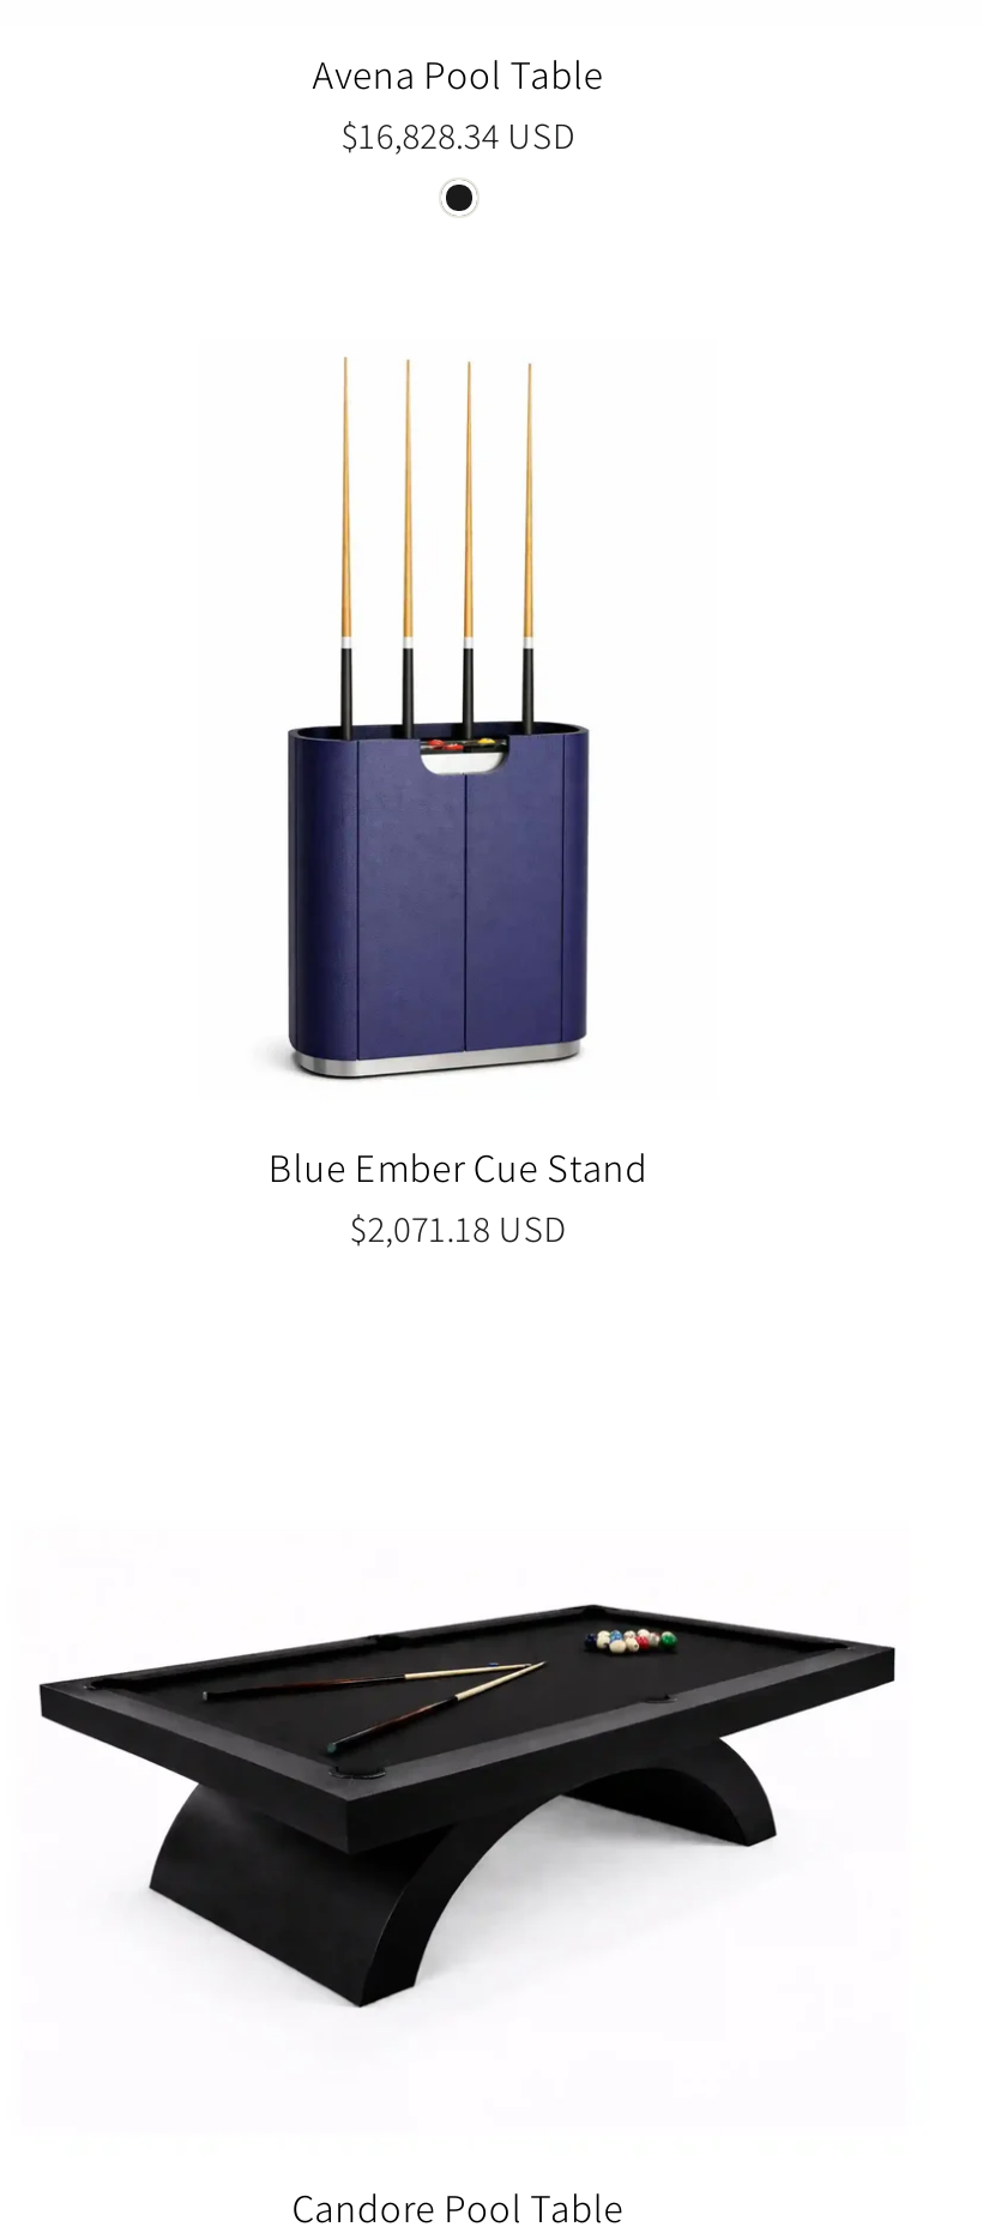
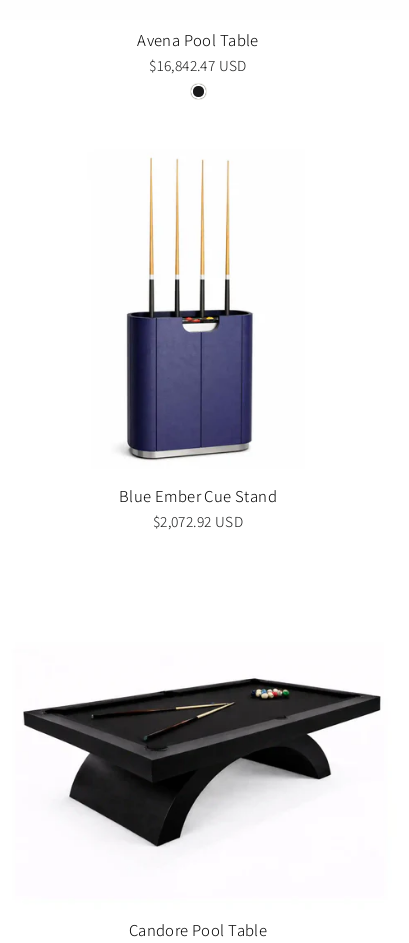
- $16,828.34 USD
+ $16,842.47 USD

- $2,071.18 USD
+ $2,072.92 USD
